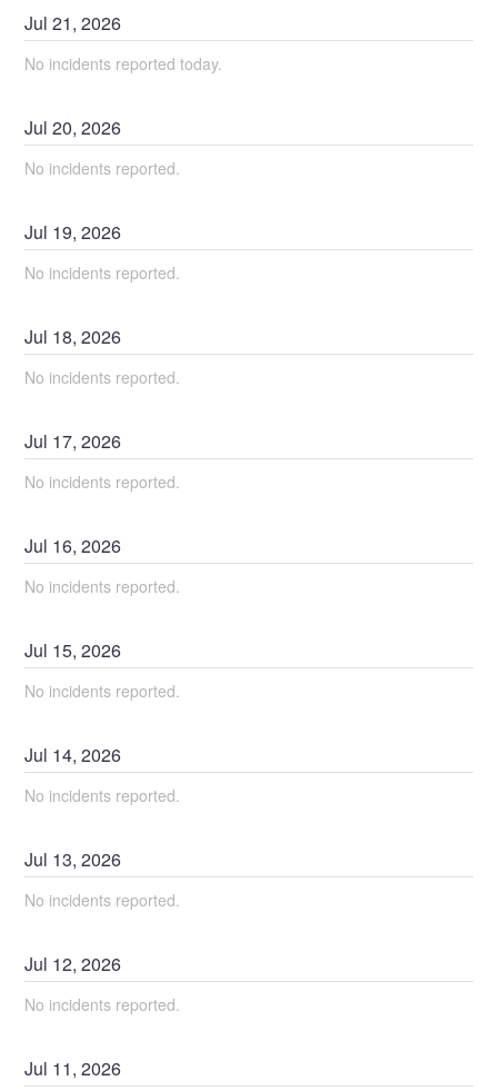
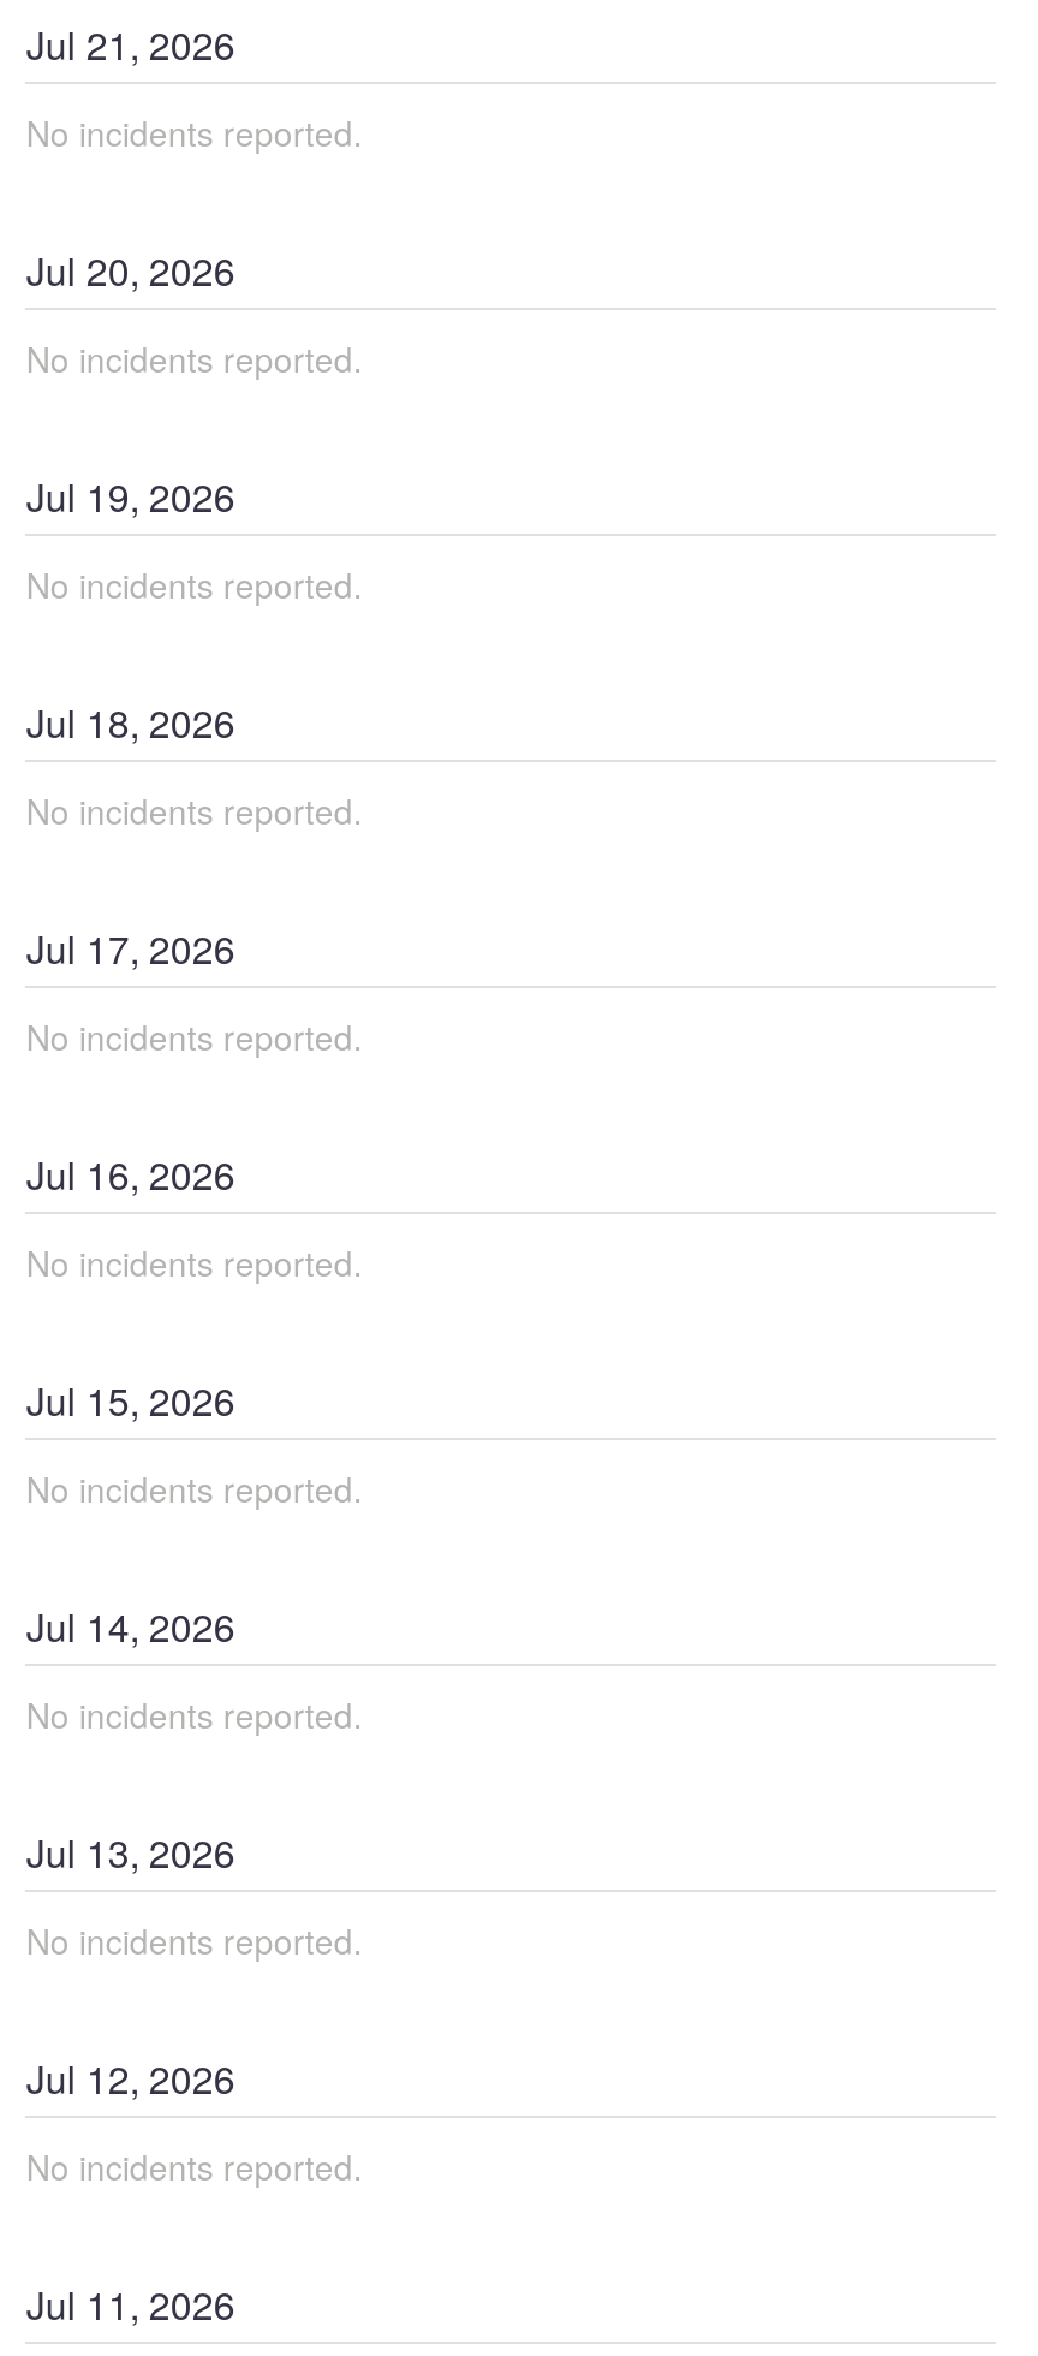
- No incidents reported today.
+ No incidents reported.
